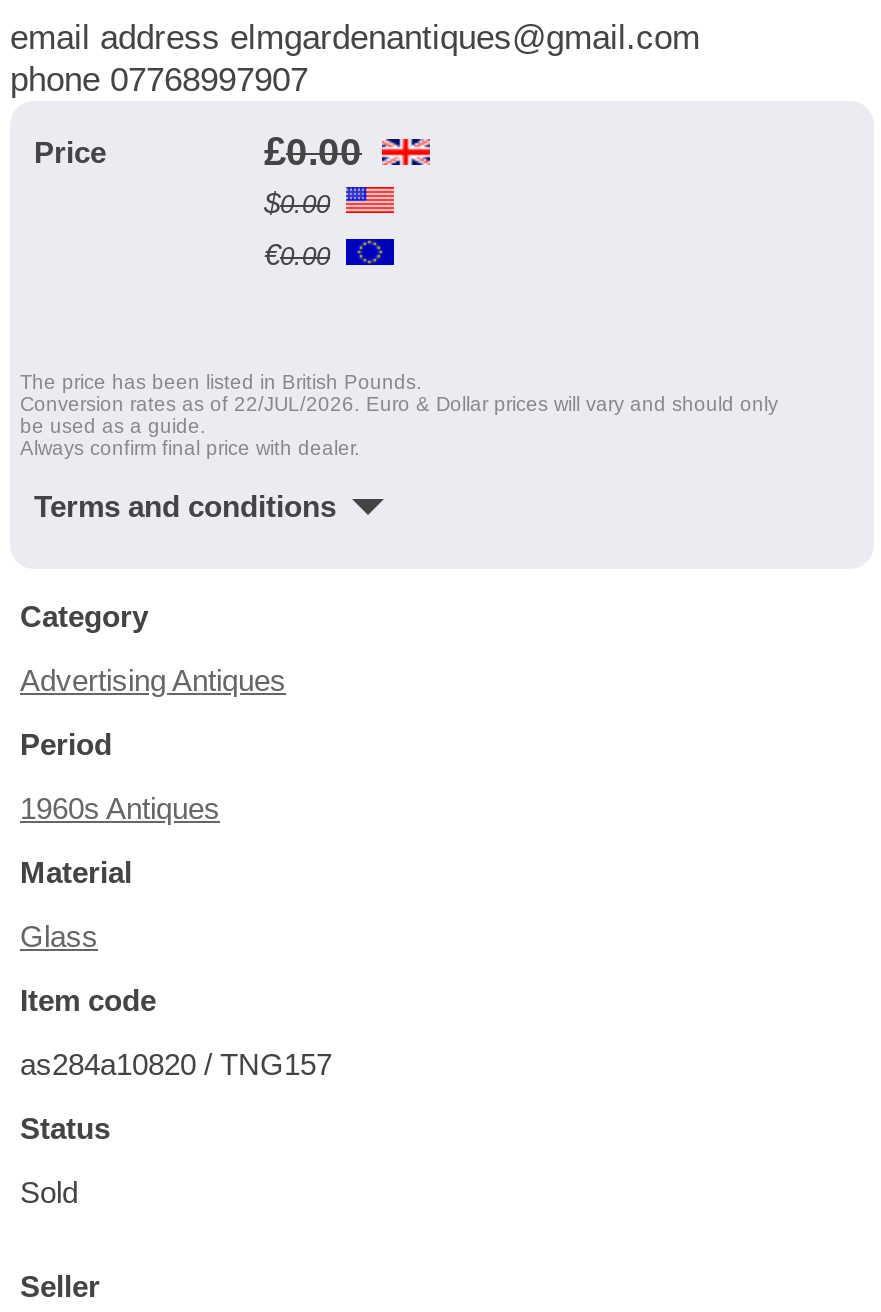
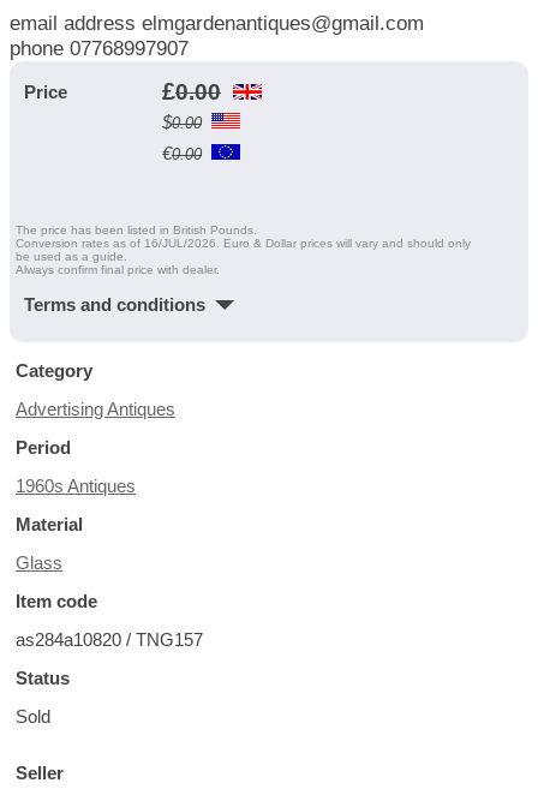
- Conversion rates as of 22/JUL/2026. Euro & Dollar prices will vary and should only
+ Conversion rates as of 16/JUL/2026. Euro & Dollar prices will vary and should only
